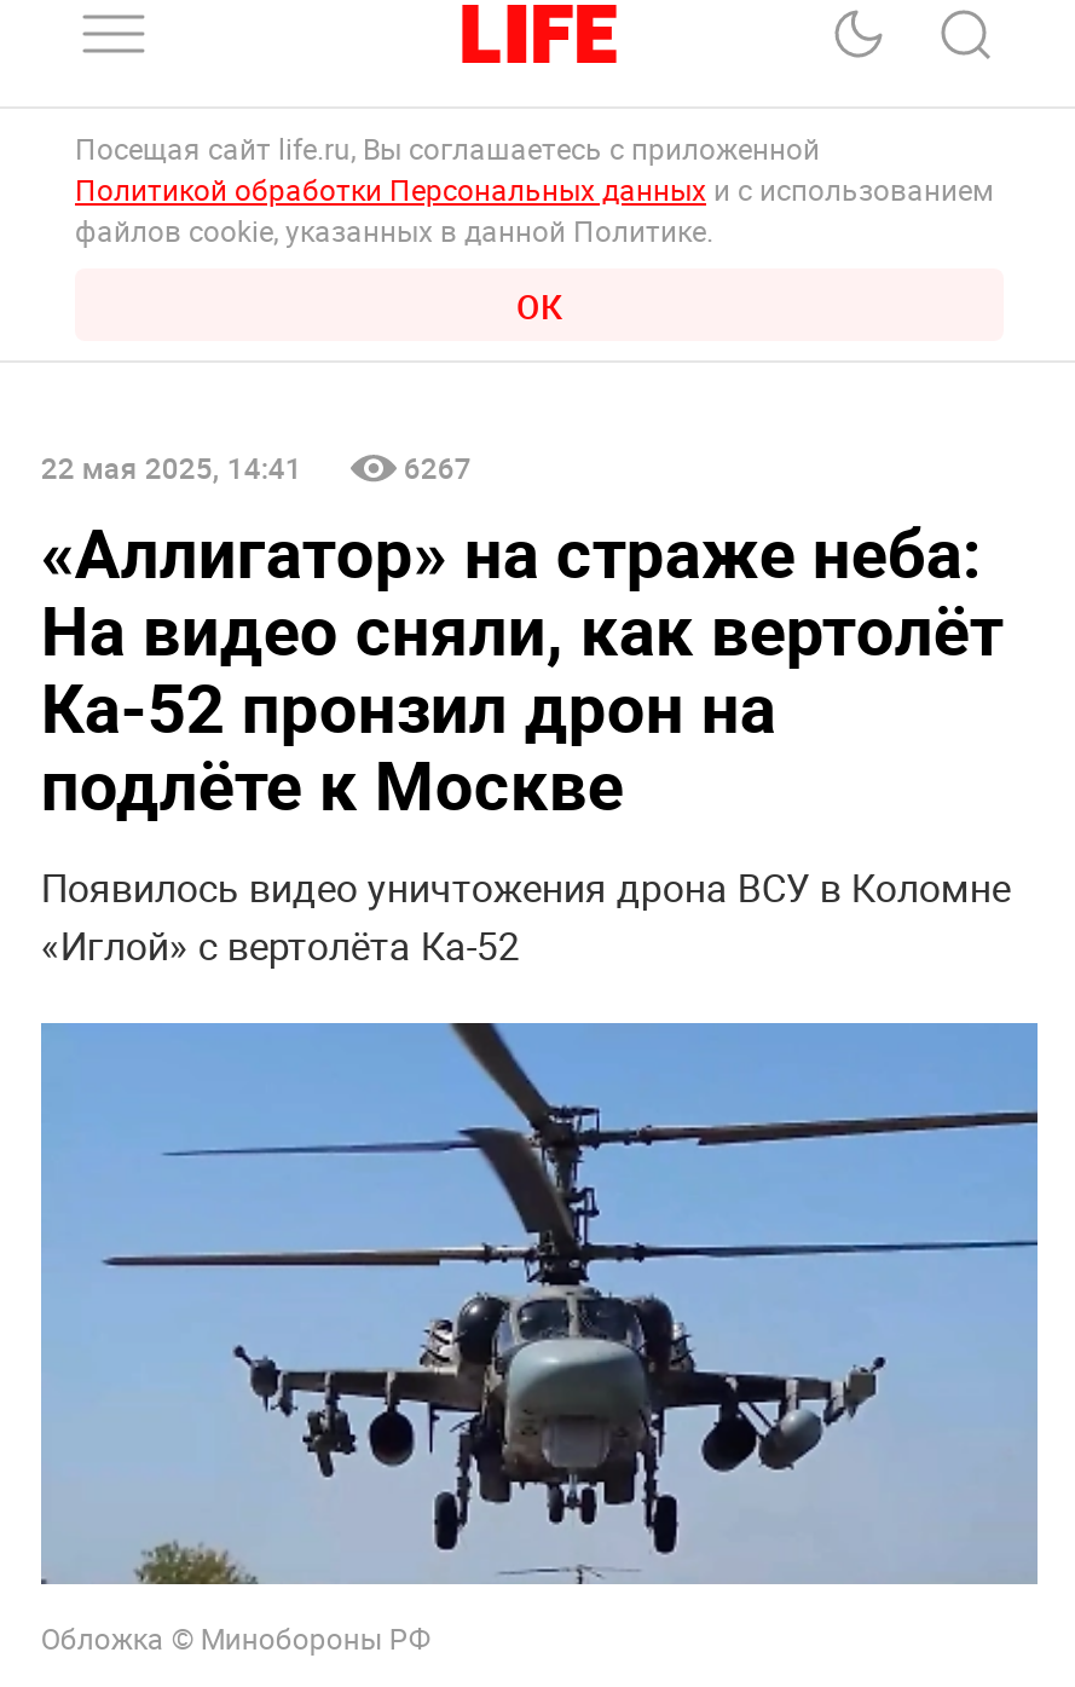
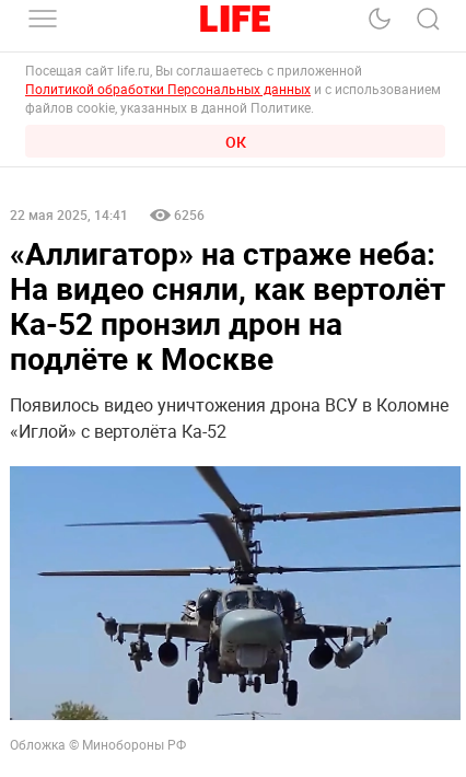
- 6267
+ 6256
